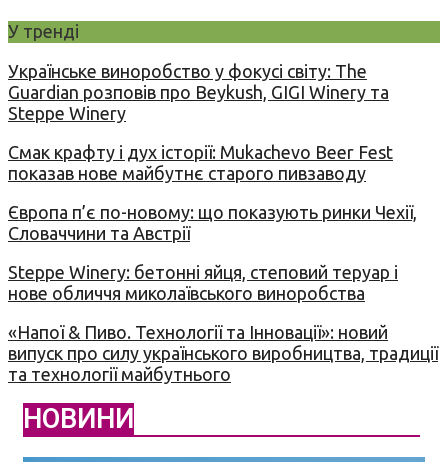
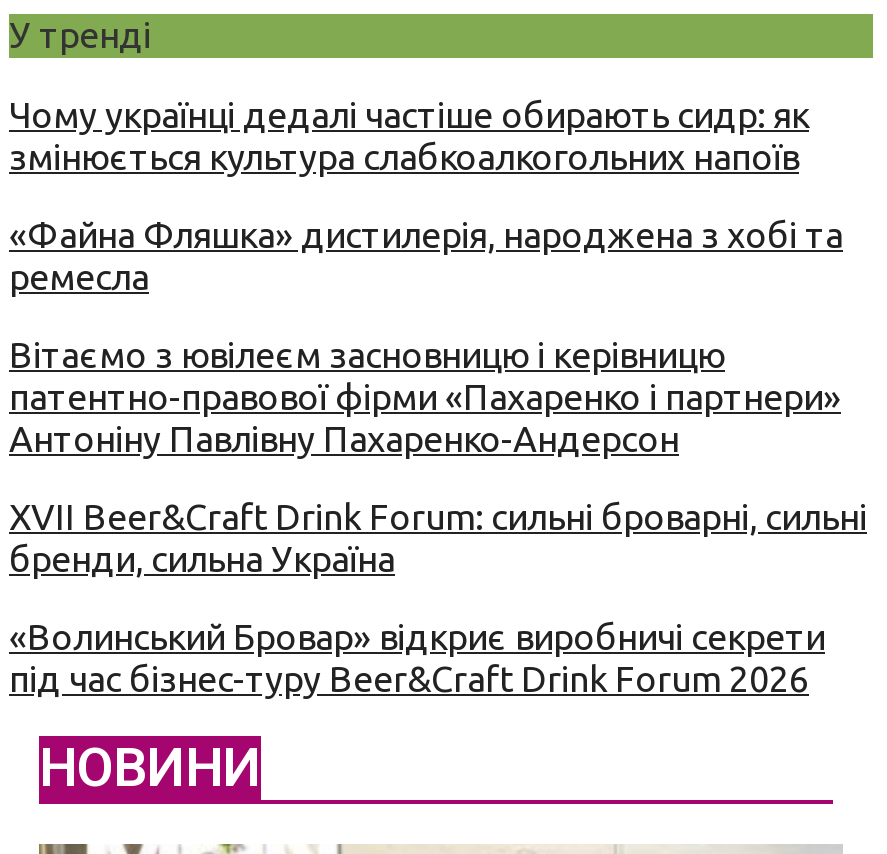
- Українське виноробство у фокусі світу: The
- Guardian розповів про Beykush, GIGI Winery та
- Steppe Winery
+ Чому українці дедалі частіше обирають сидр: як
+ змінюється культура слабкоалкогольних напоїв

- Смак крафту і дух історії: Mukachevo Beer Fest
- показав нове майбутнє старого пивзаводу
+ «Файна Фляшка» дистилерія, народжена з хобі та
+ ремесла

- Європа п’є по-новому: що показують ринки Чехії,
- Словаччини та Австрії
+ Вітаємо з ювілеєм засновницю і керівницю
+ патентно-правової фірми «Пахаренко і партнери»
+ Антоніну Павлівну Пахаренко-Андерсон

- Steppe Winery: бетонні яйця, степовий теруар і
- нове обличчя миколаївського виноробства
+ XVII Beer&Craft Drink Forum: сильні броварні, сильні
+ бренди, сильна Україна

- «Напої & Пиво. Технології та Інновації»: новий
- випуск про силу українського виробництва, традиції
- та технології майбутнього
+ «Волинський Бровар» відкриє виробничі секрети
+ під час бізнес-туру Beer&Craft Drink Forum 2026
